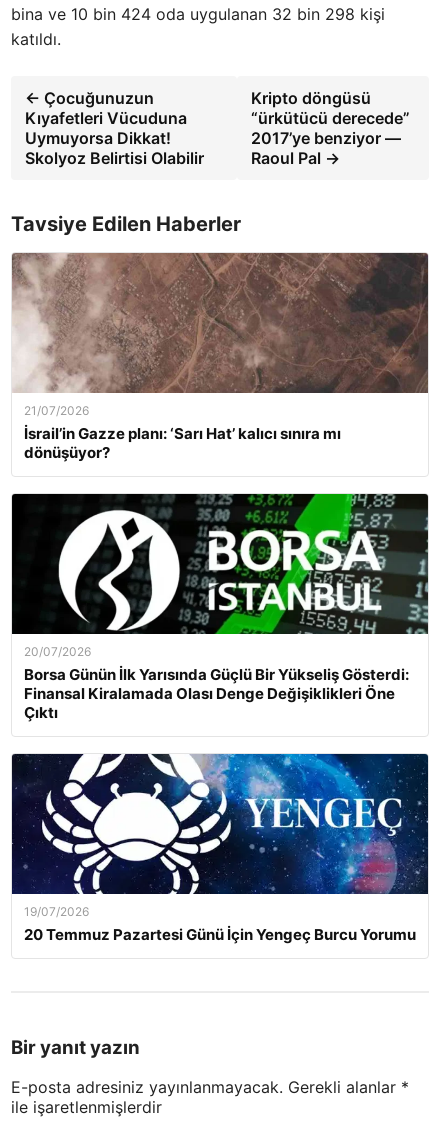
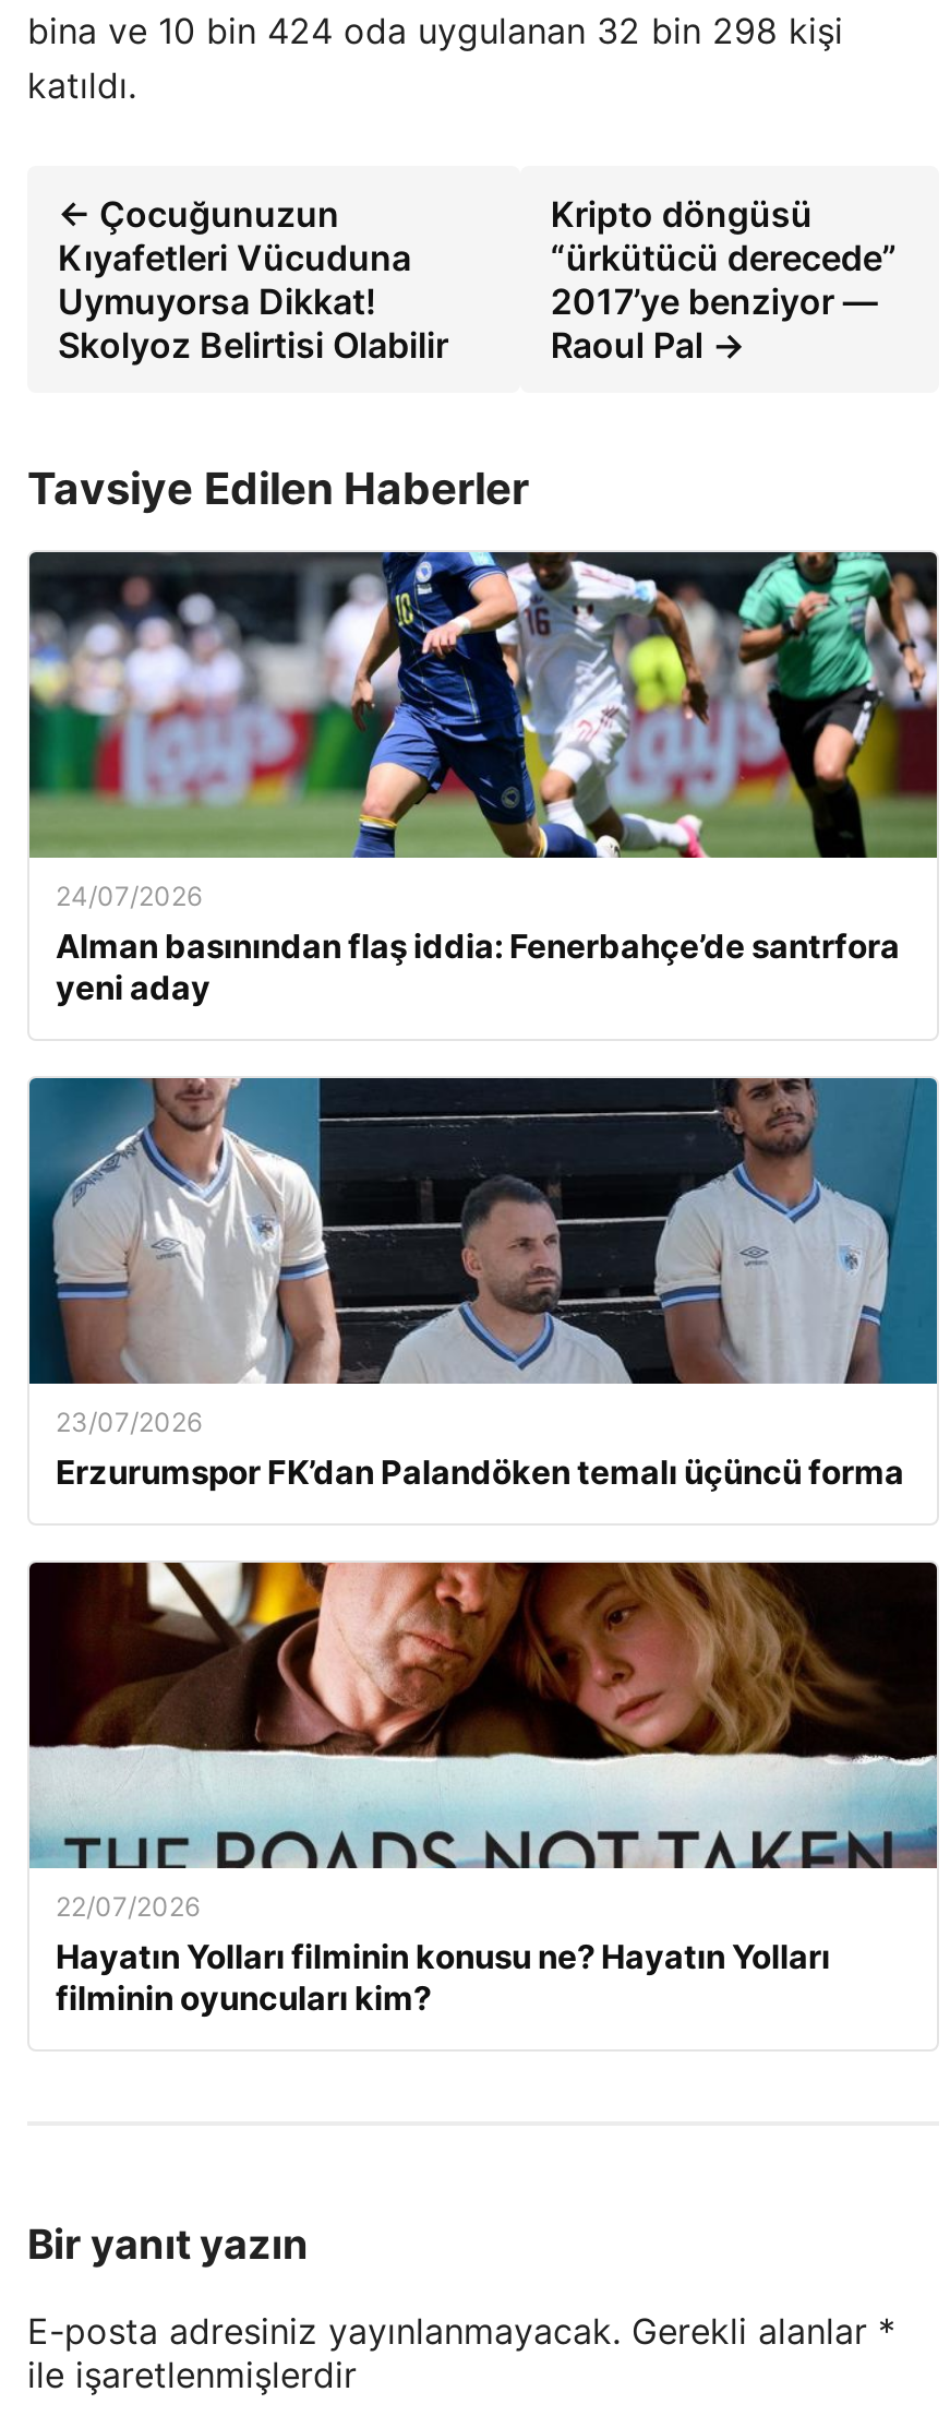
- [image]
- 21/07/2026
- İsrail’in Gazze planı: ‘Sarı Hat’ kalıcı sınıra mı
- dönüşüyor?
+ [image]
+ 24/07/2026
+ Alman basınından flaş iddia: Fenerbahçe’de santrfora
+ yeni aday

- [image]
- 20/07/2026
- Borsa Günün İlk Yarısında Güçlü Bir Yükseliş Gösterdi:
- Finansal Kiralamada Olası Denge Değişiklikleri Öne
- Çıktı
+ [image]
+ 23/07/2026
+ Erzurumspor FK’dan Palandöken temalı üçüncü forma

- [image]
- 19/07/2026
- 20 Temmuz Pazartesi Günü İçin Yengeç Burcu Yorumu
+ [image]
+ 22/07/2026
+ Hayatın Yolları filminin konusu ne? Hayatın Yolları
+ filminin oyuncuları kim?
